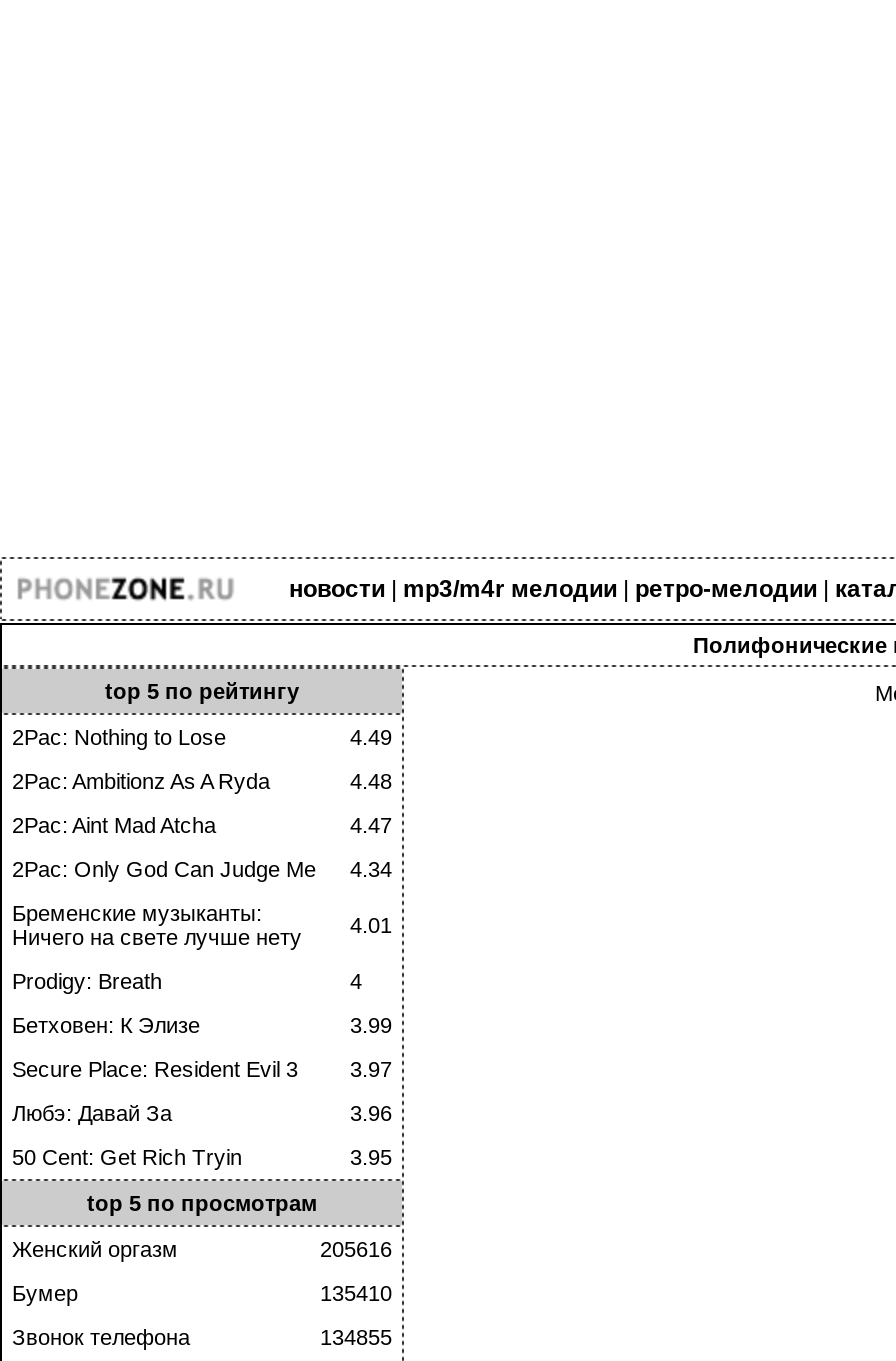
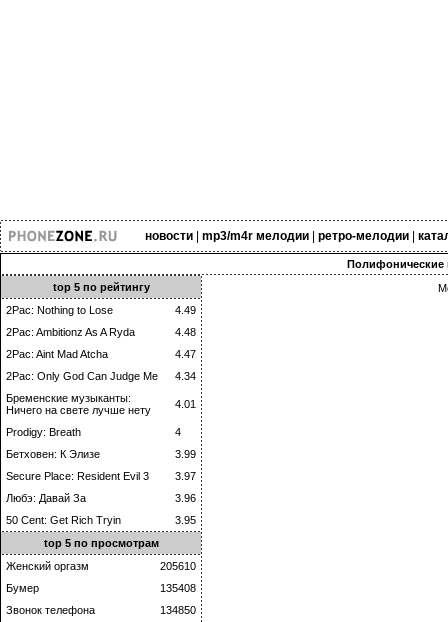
- 205616
+ 205610

- 135410
+ 135408

- 134855
+ 134850
